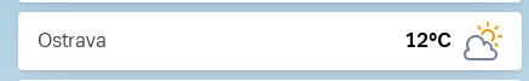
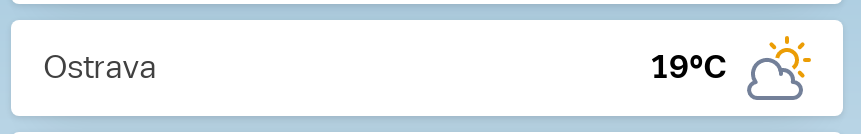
- 12°C
+ 19°C
